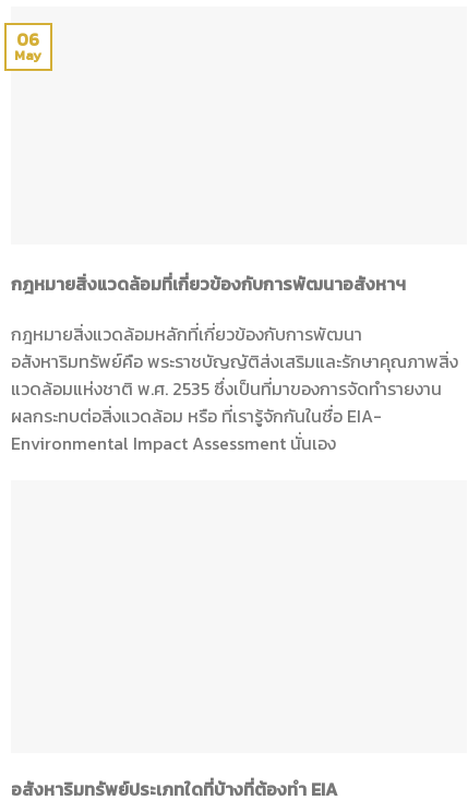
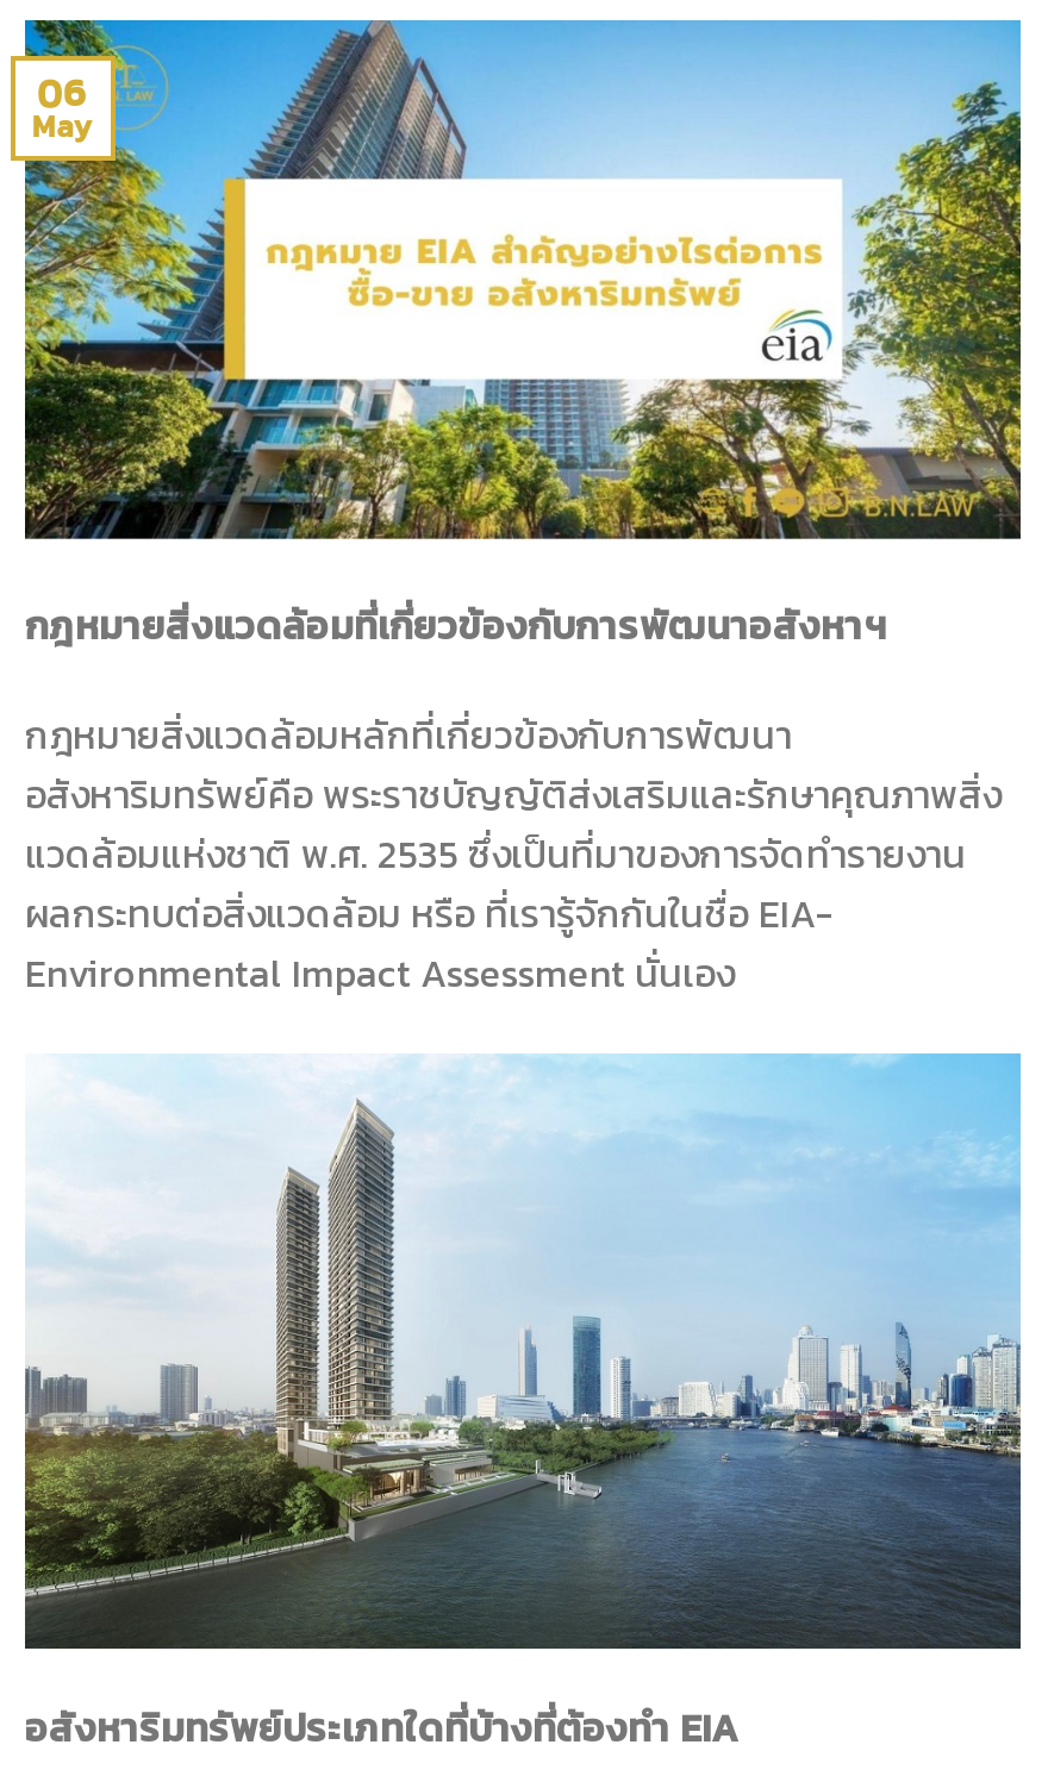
+ [image]

+ [image]
